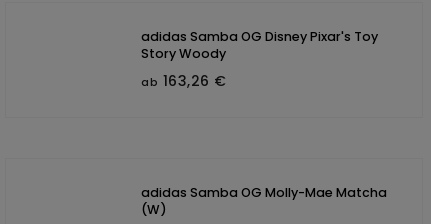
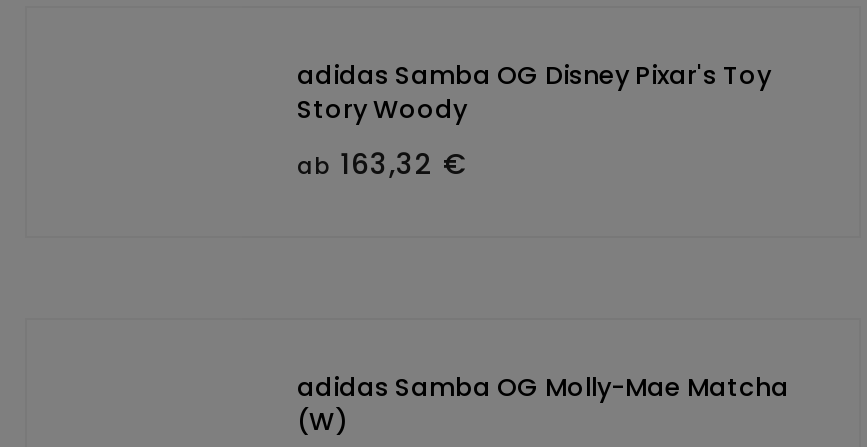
- ab 163,26 €
+ ab 163,32 €
